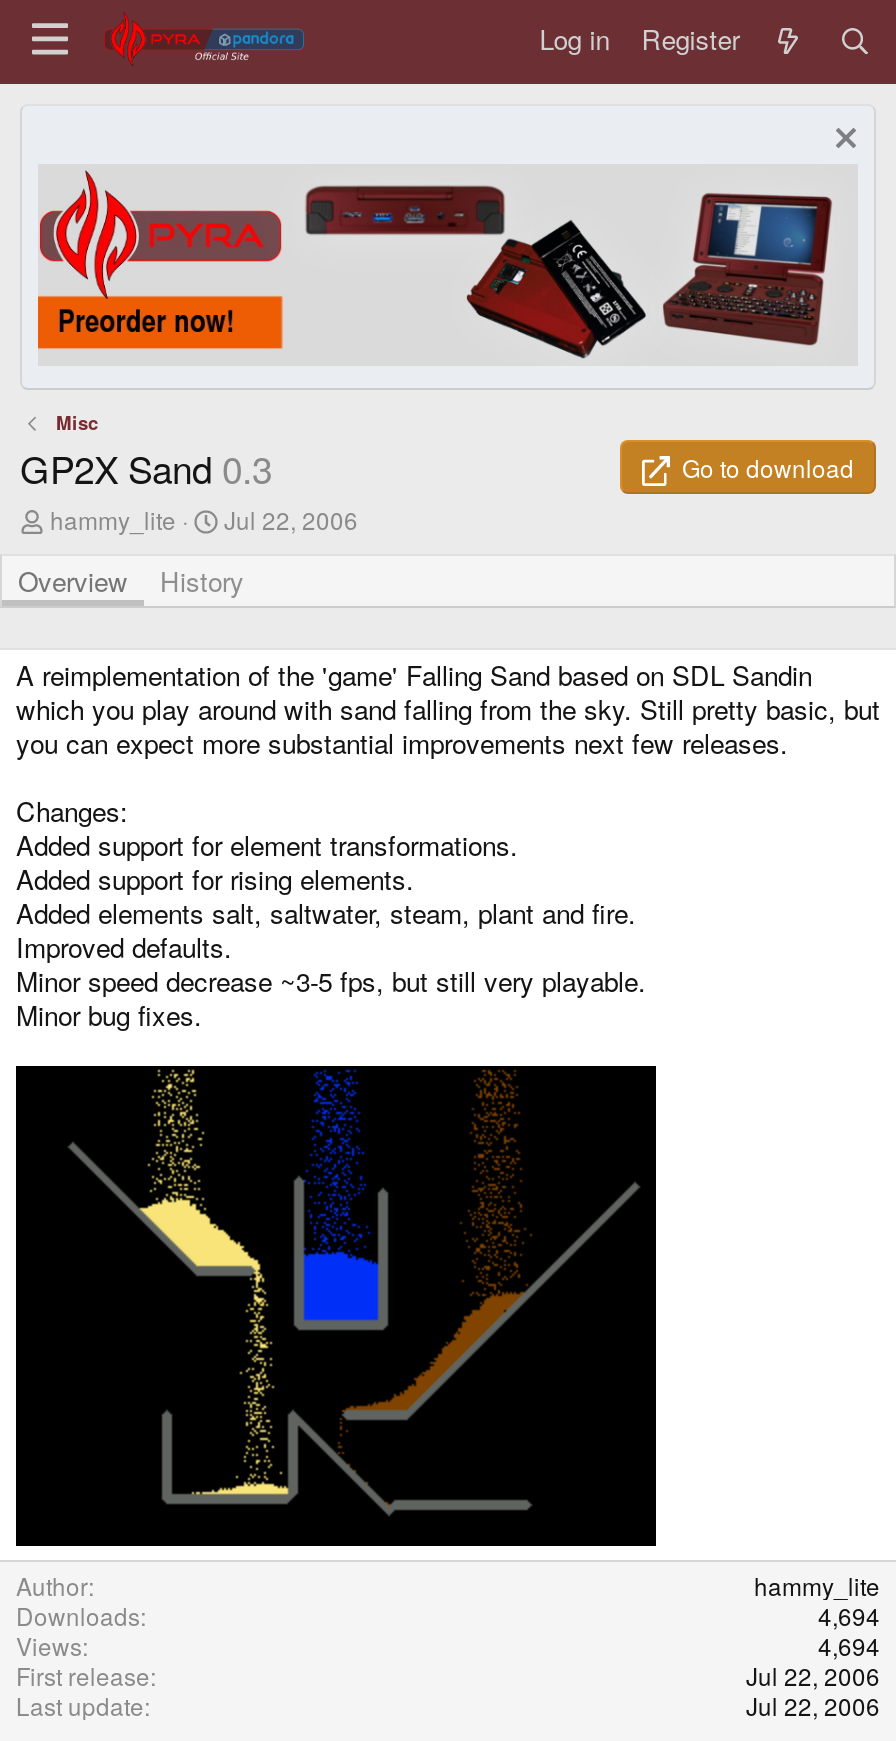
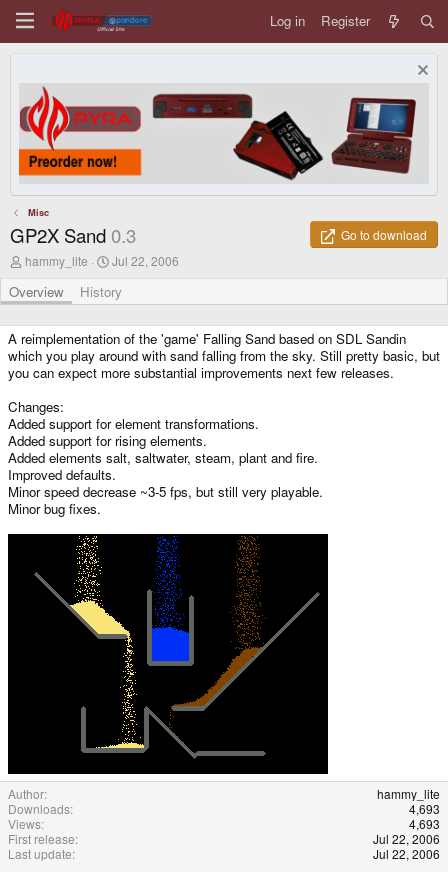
- 4,694
+ 4,693

- 4,694
+ 4,693
